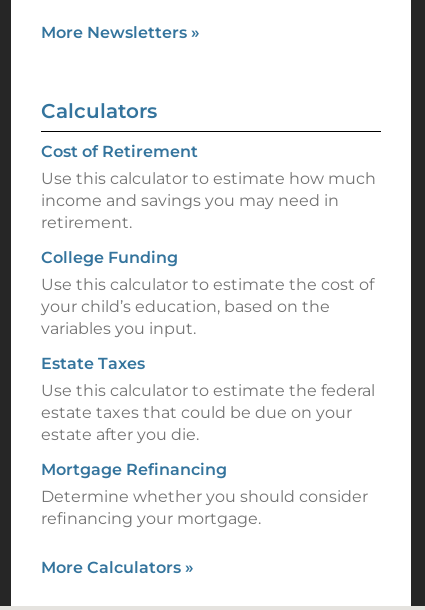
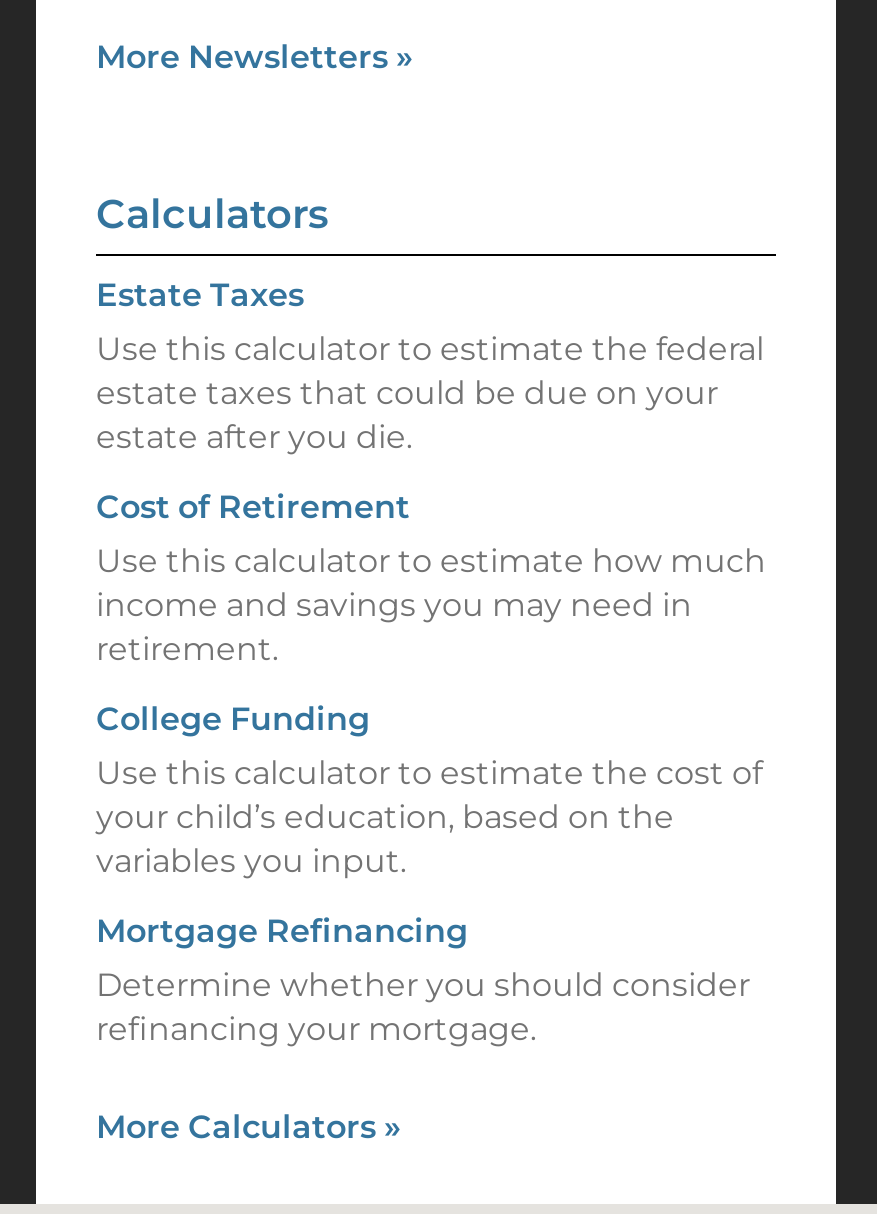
moved down: Cost of Retirement | Use this calculator to estimate how much | income and savings you may need in | retirement. | College Funding | Use this calculator to estimate the cost of | your child’s education, based on the | variables you input.

moved up: Estate Taxes | Use this calculator to estimate the federal | estate taxes that could be due on your | estate after you die.
